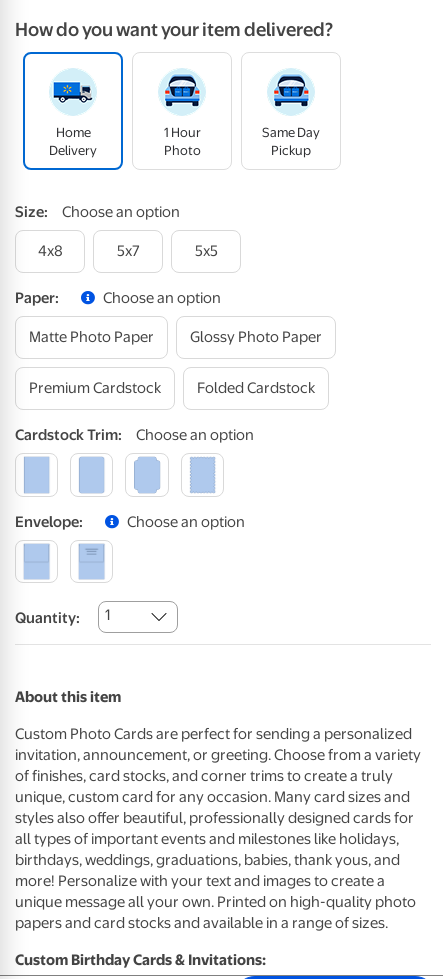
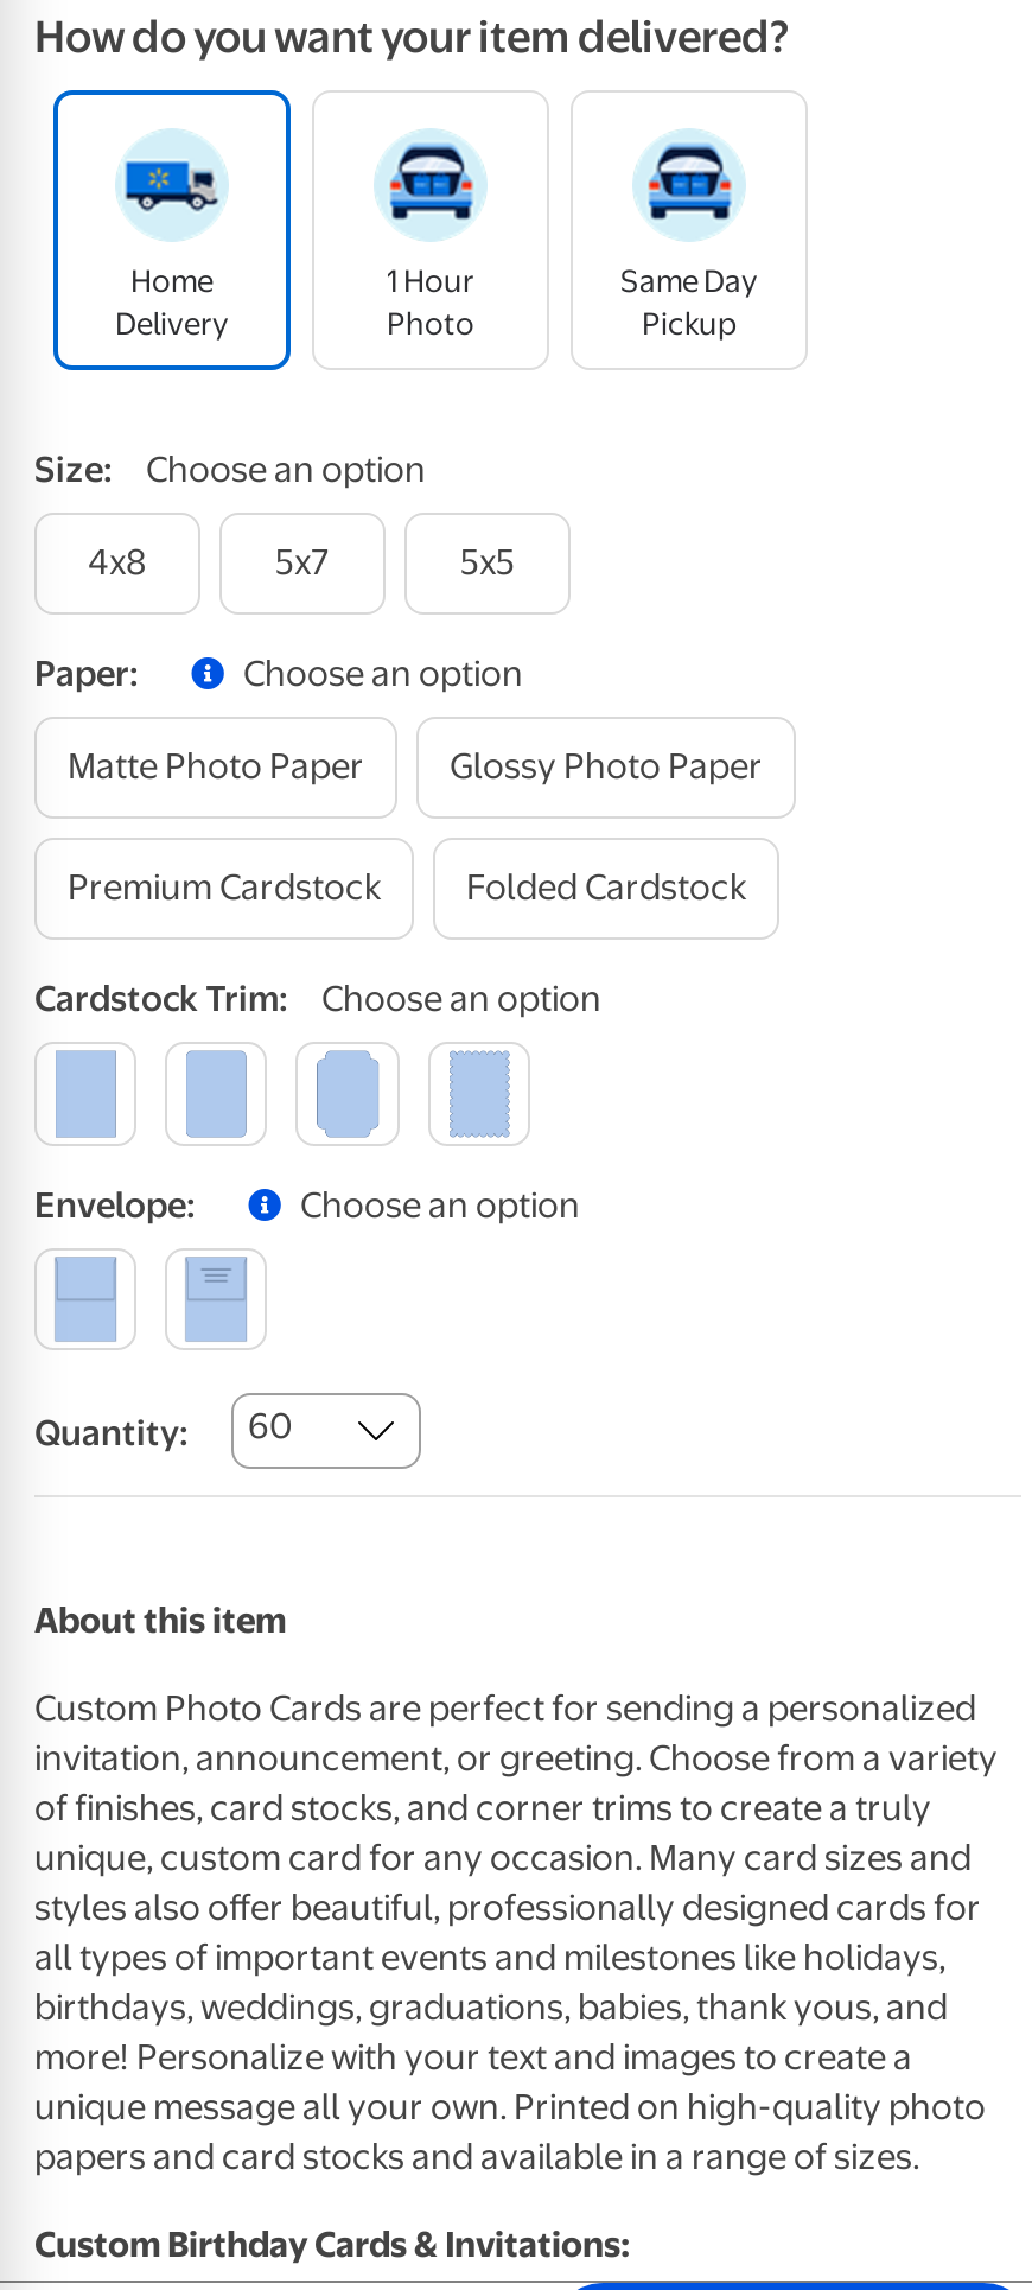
- Quantity: 1
+ Quantity: 60
